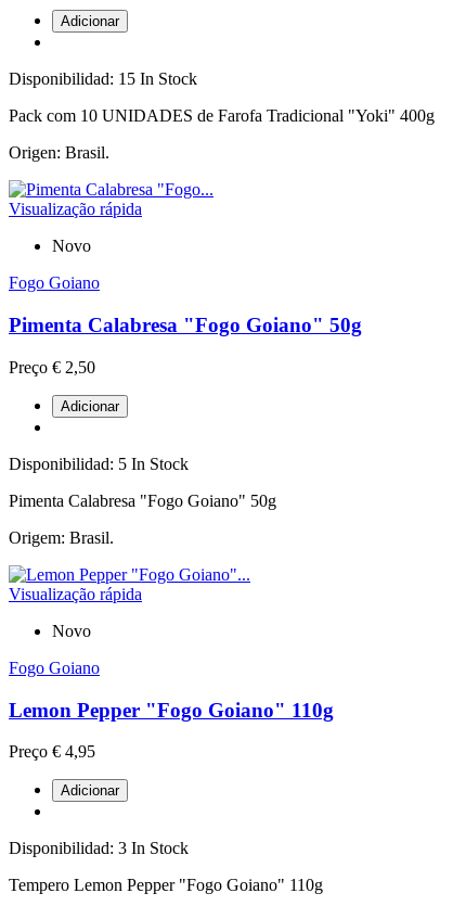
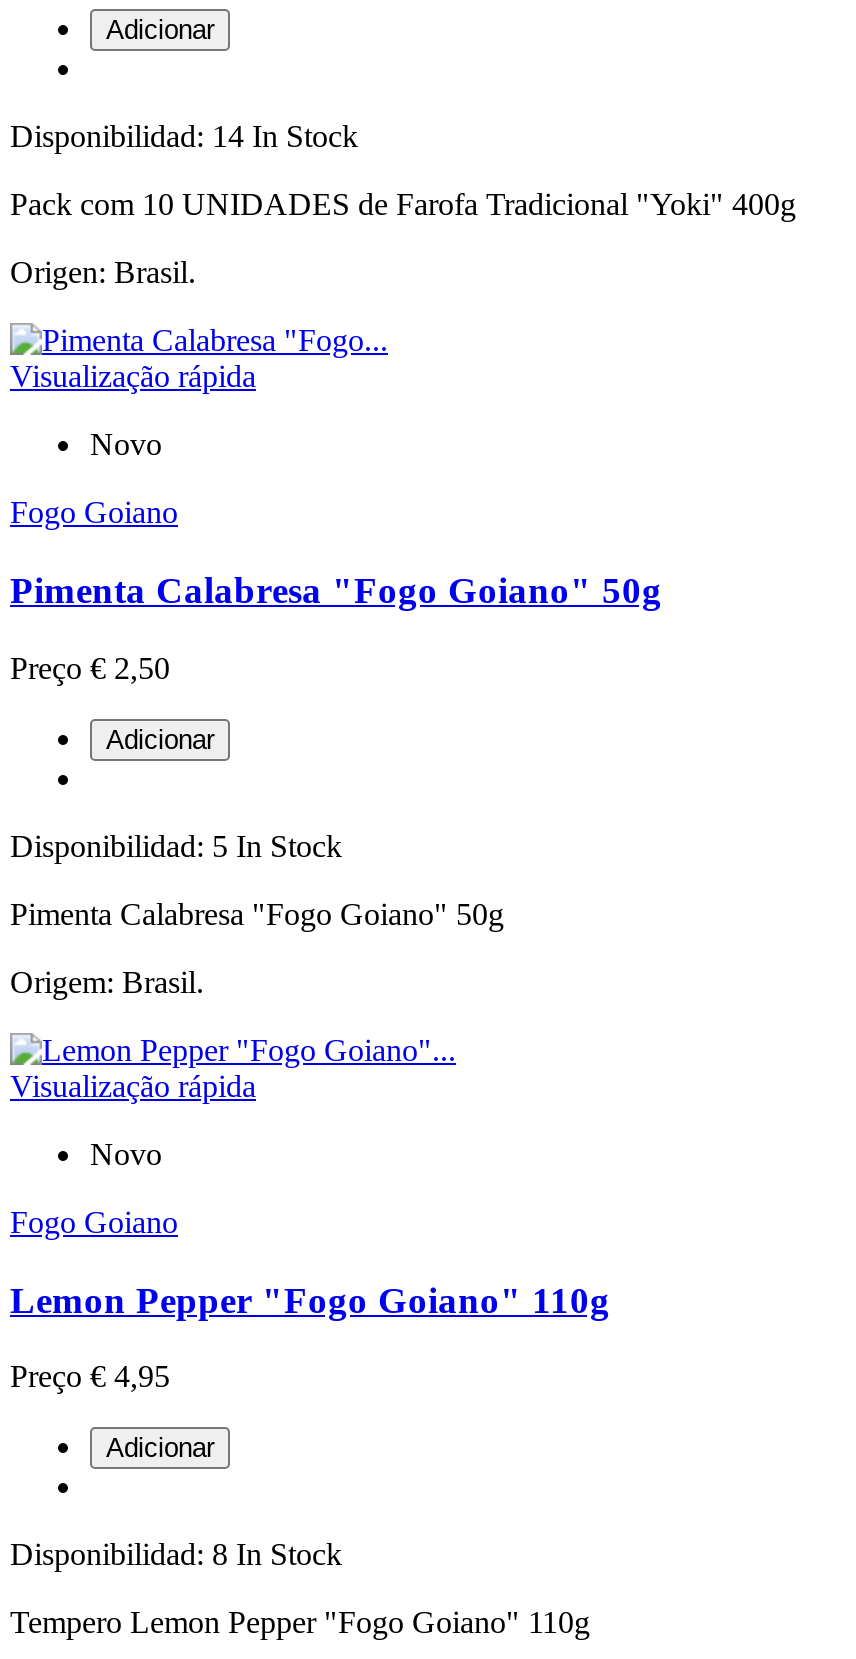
- Disponibilidad: 15 In Stock
+ Disponibilidad: 14 In Stock

- Disponibilidad: 3 In Stock
+ Disponibilidad: 8 In Stock
